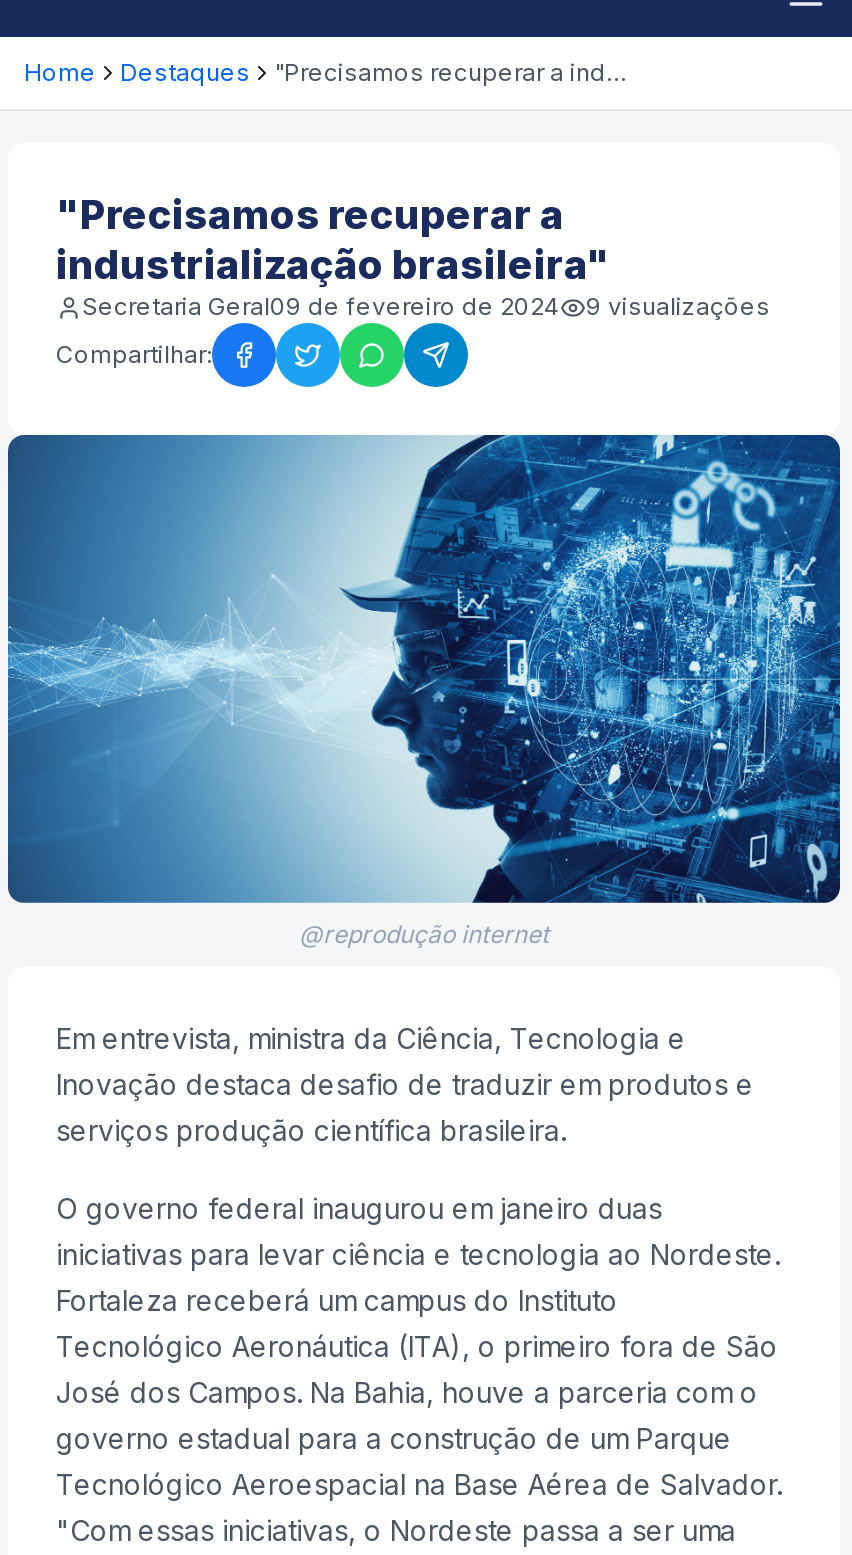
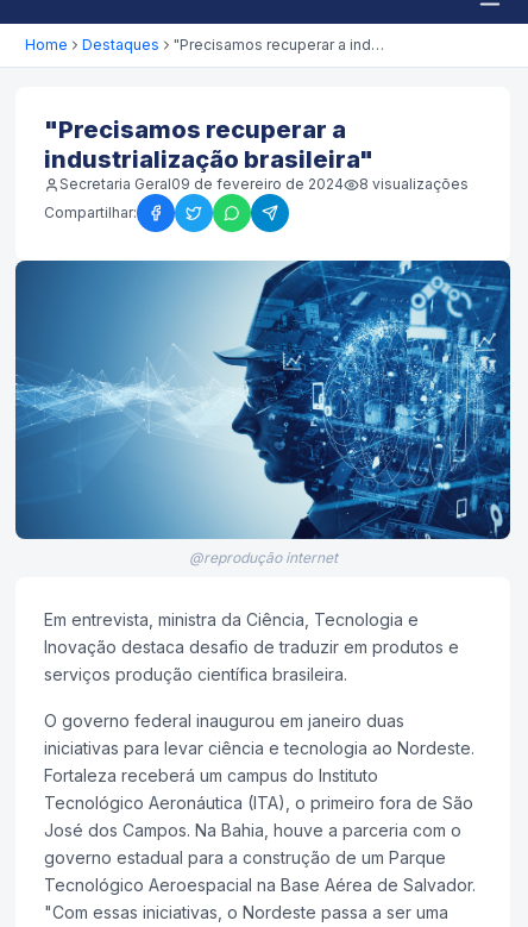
- 9 visualizações
+ 8 visualizações
